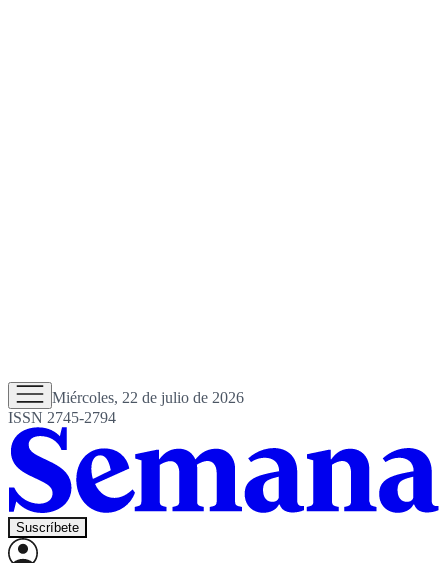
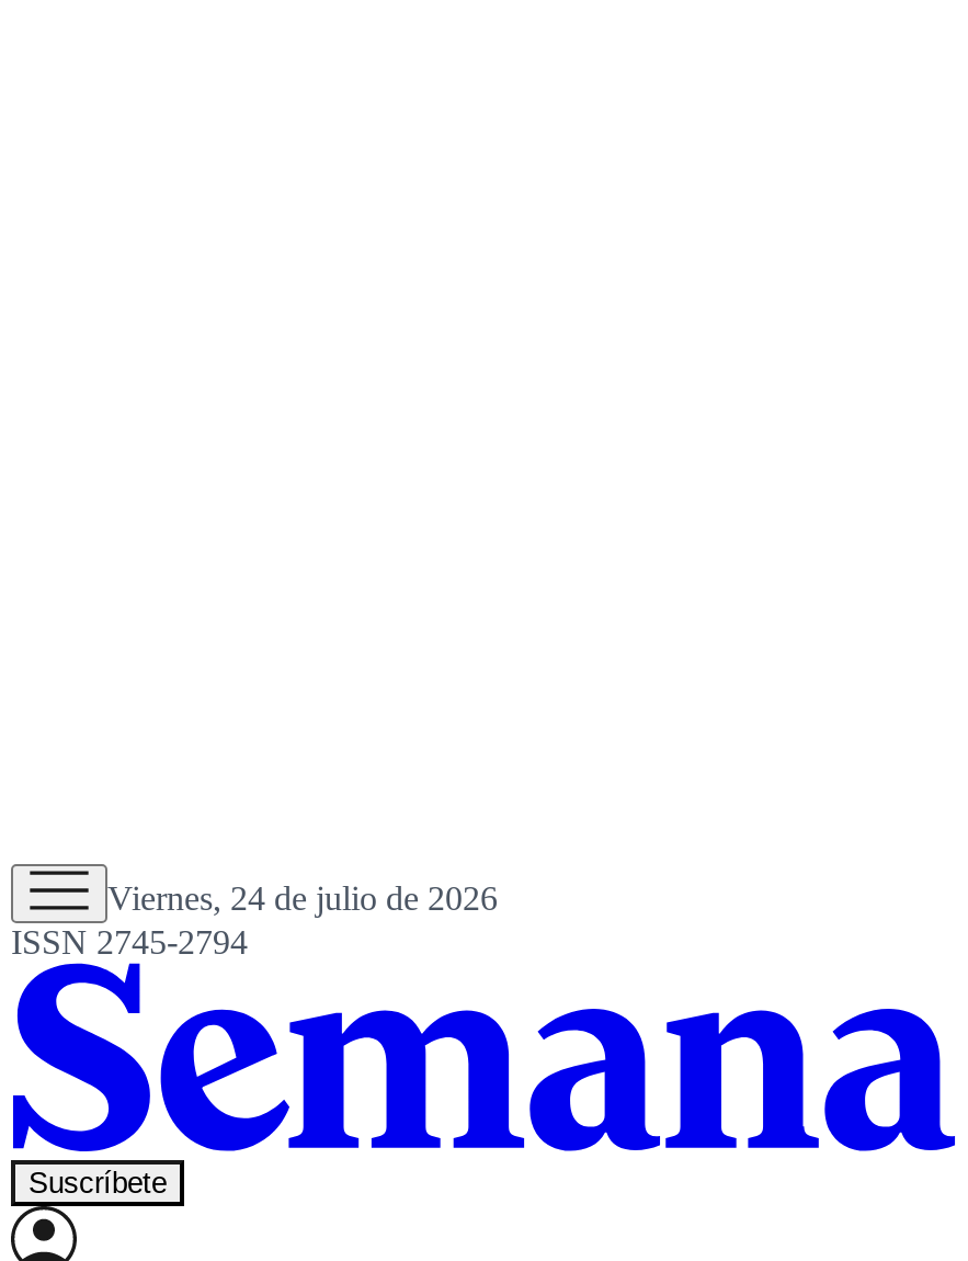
- Miércoles, 22 de julio de 2026
+ Viernes, 24 de julio de 2026
